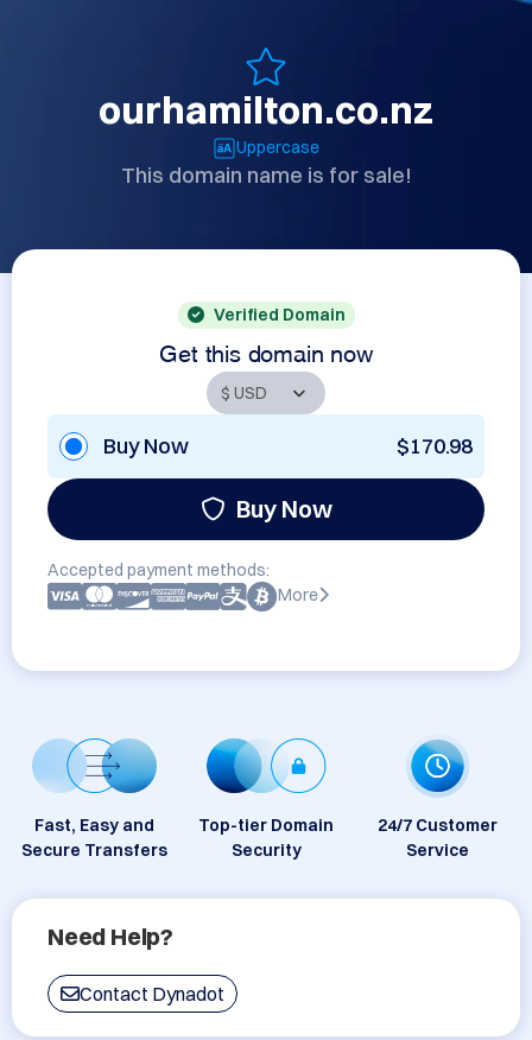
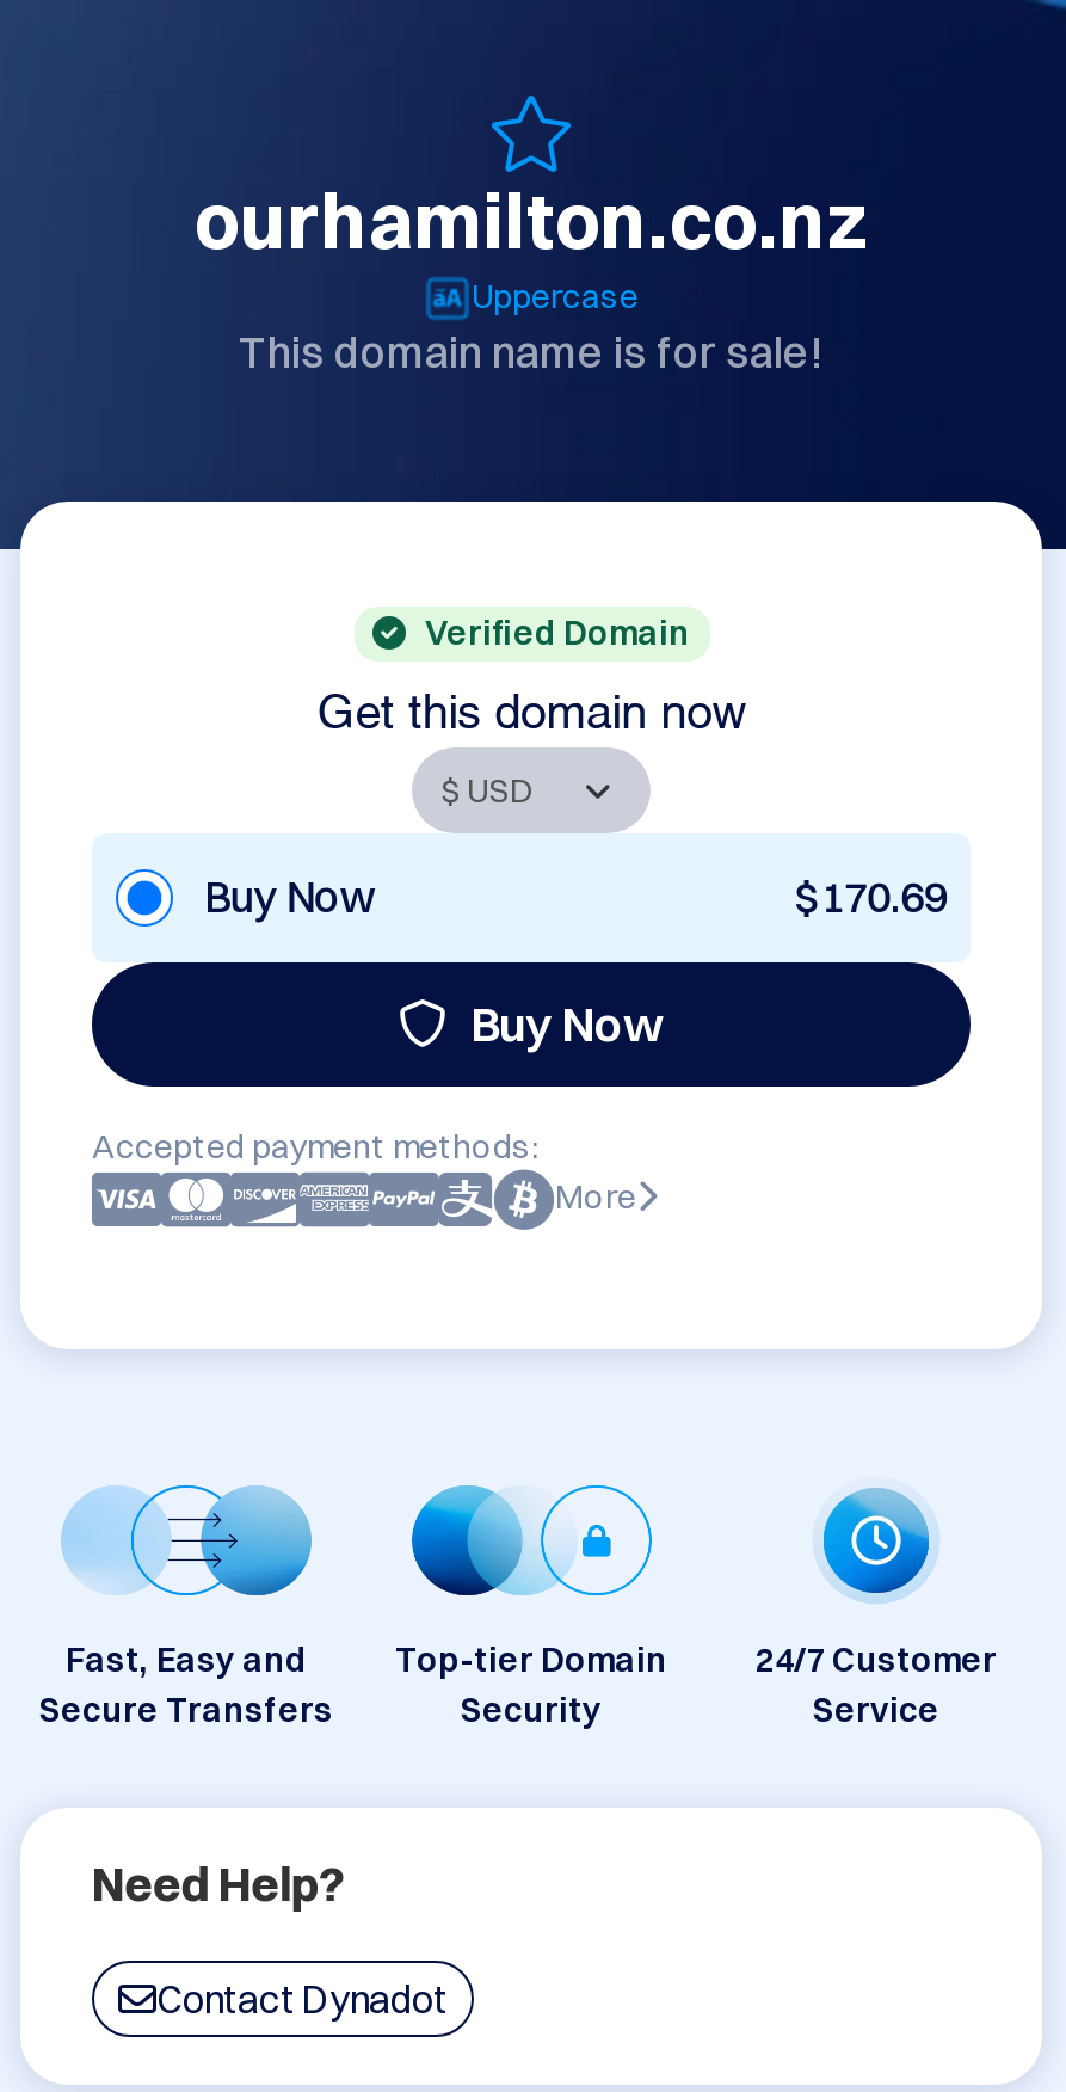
- $170.98
+ $170.69
